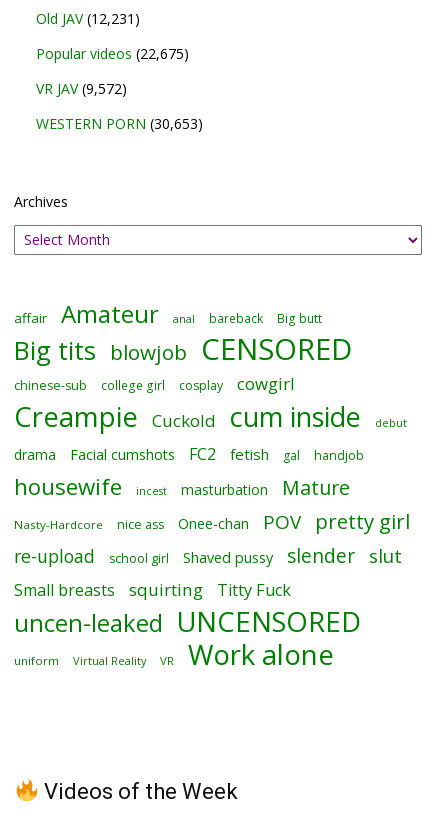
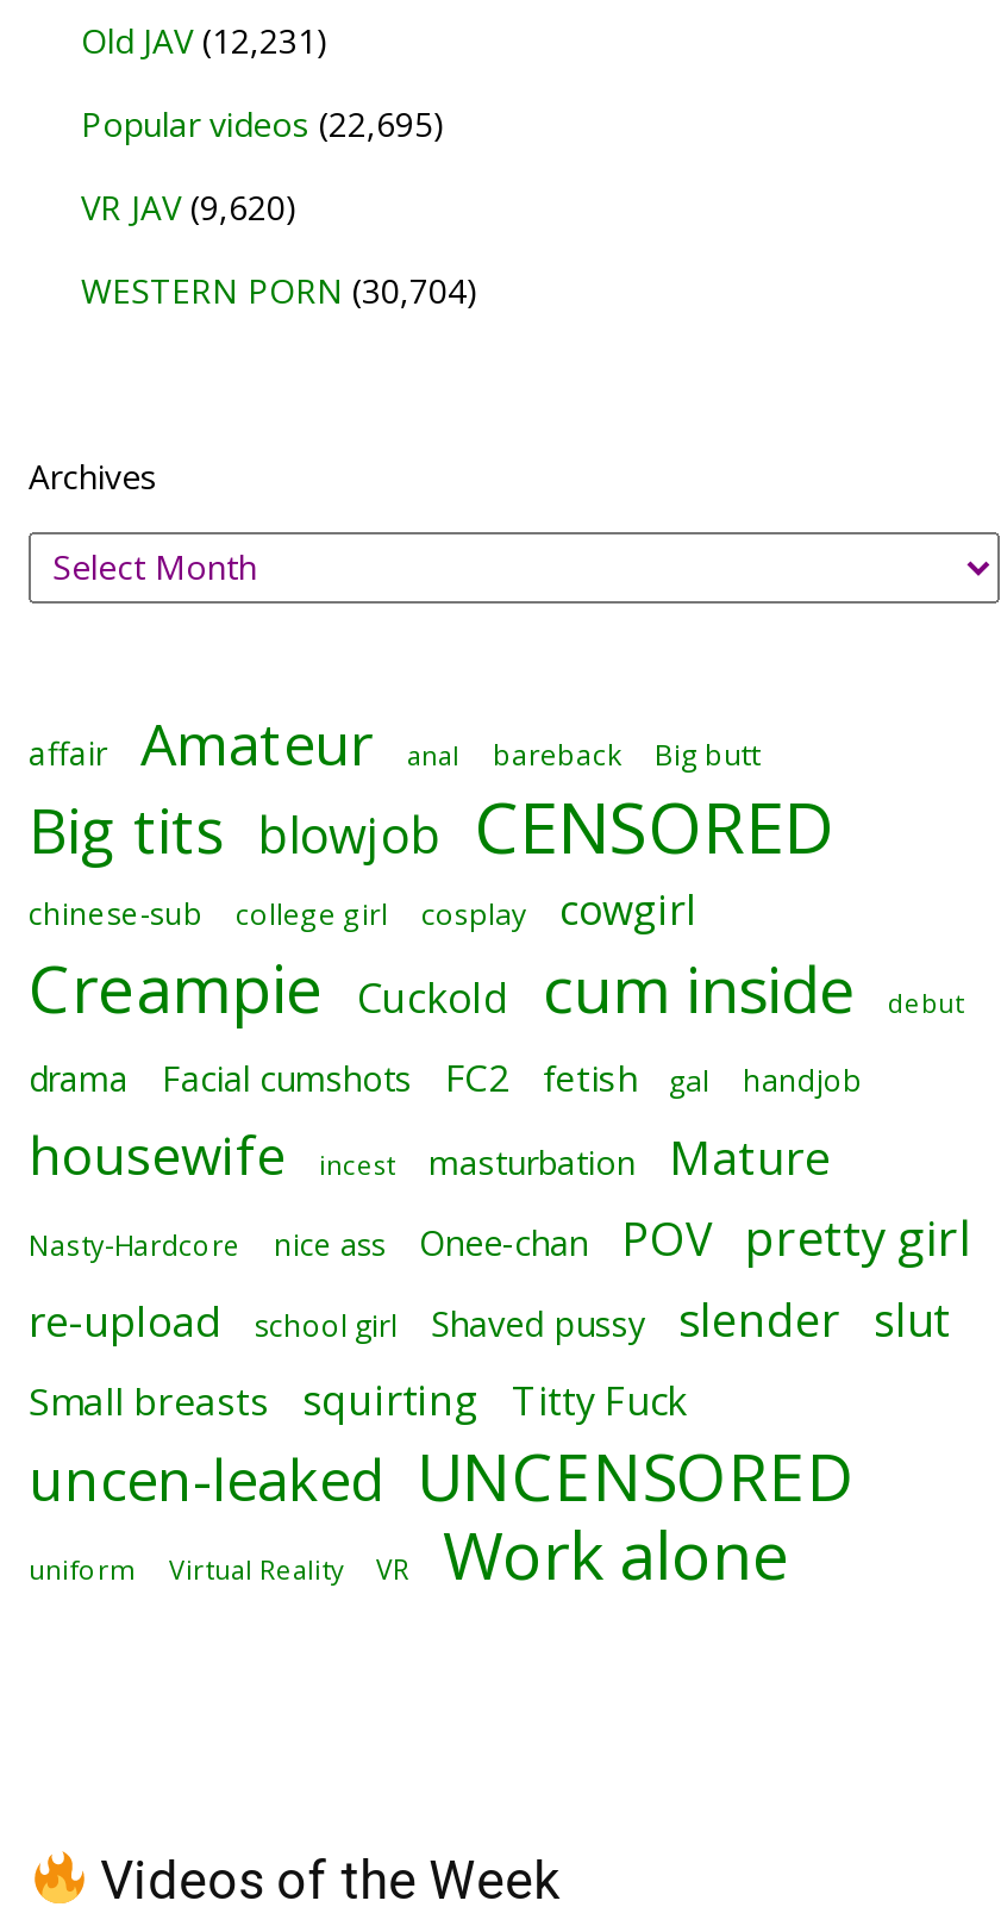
- Popular videos (22,675)
+ Popular videos (22,695)

- VR JAV (9,572)
+ VR JAV (9,620)

- WESTERN PORN (30,653)
+ WESTERN PORN (30,704)
